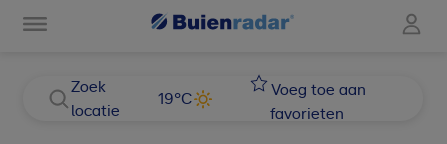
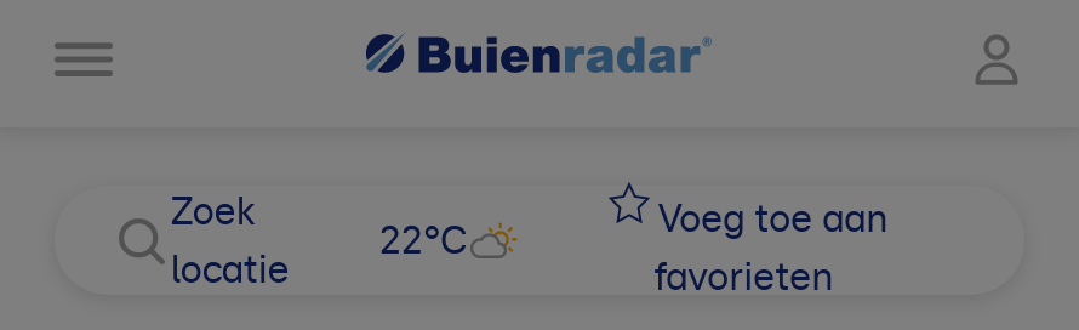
- 19°C
+ 22°C
